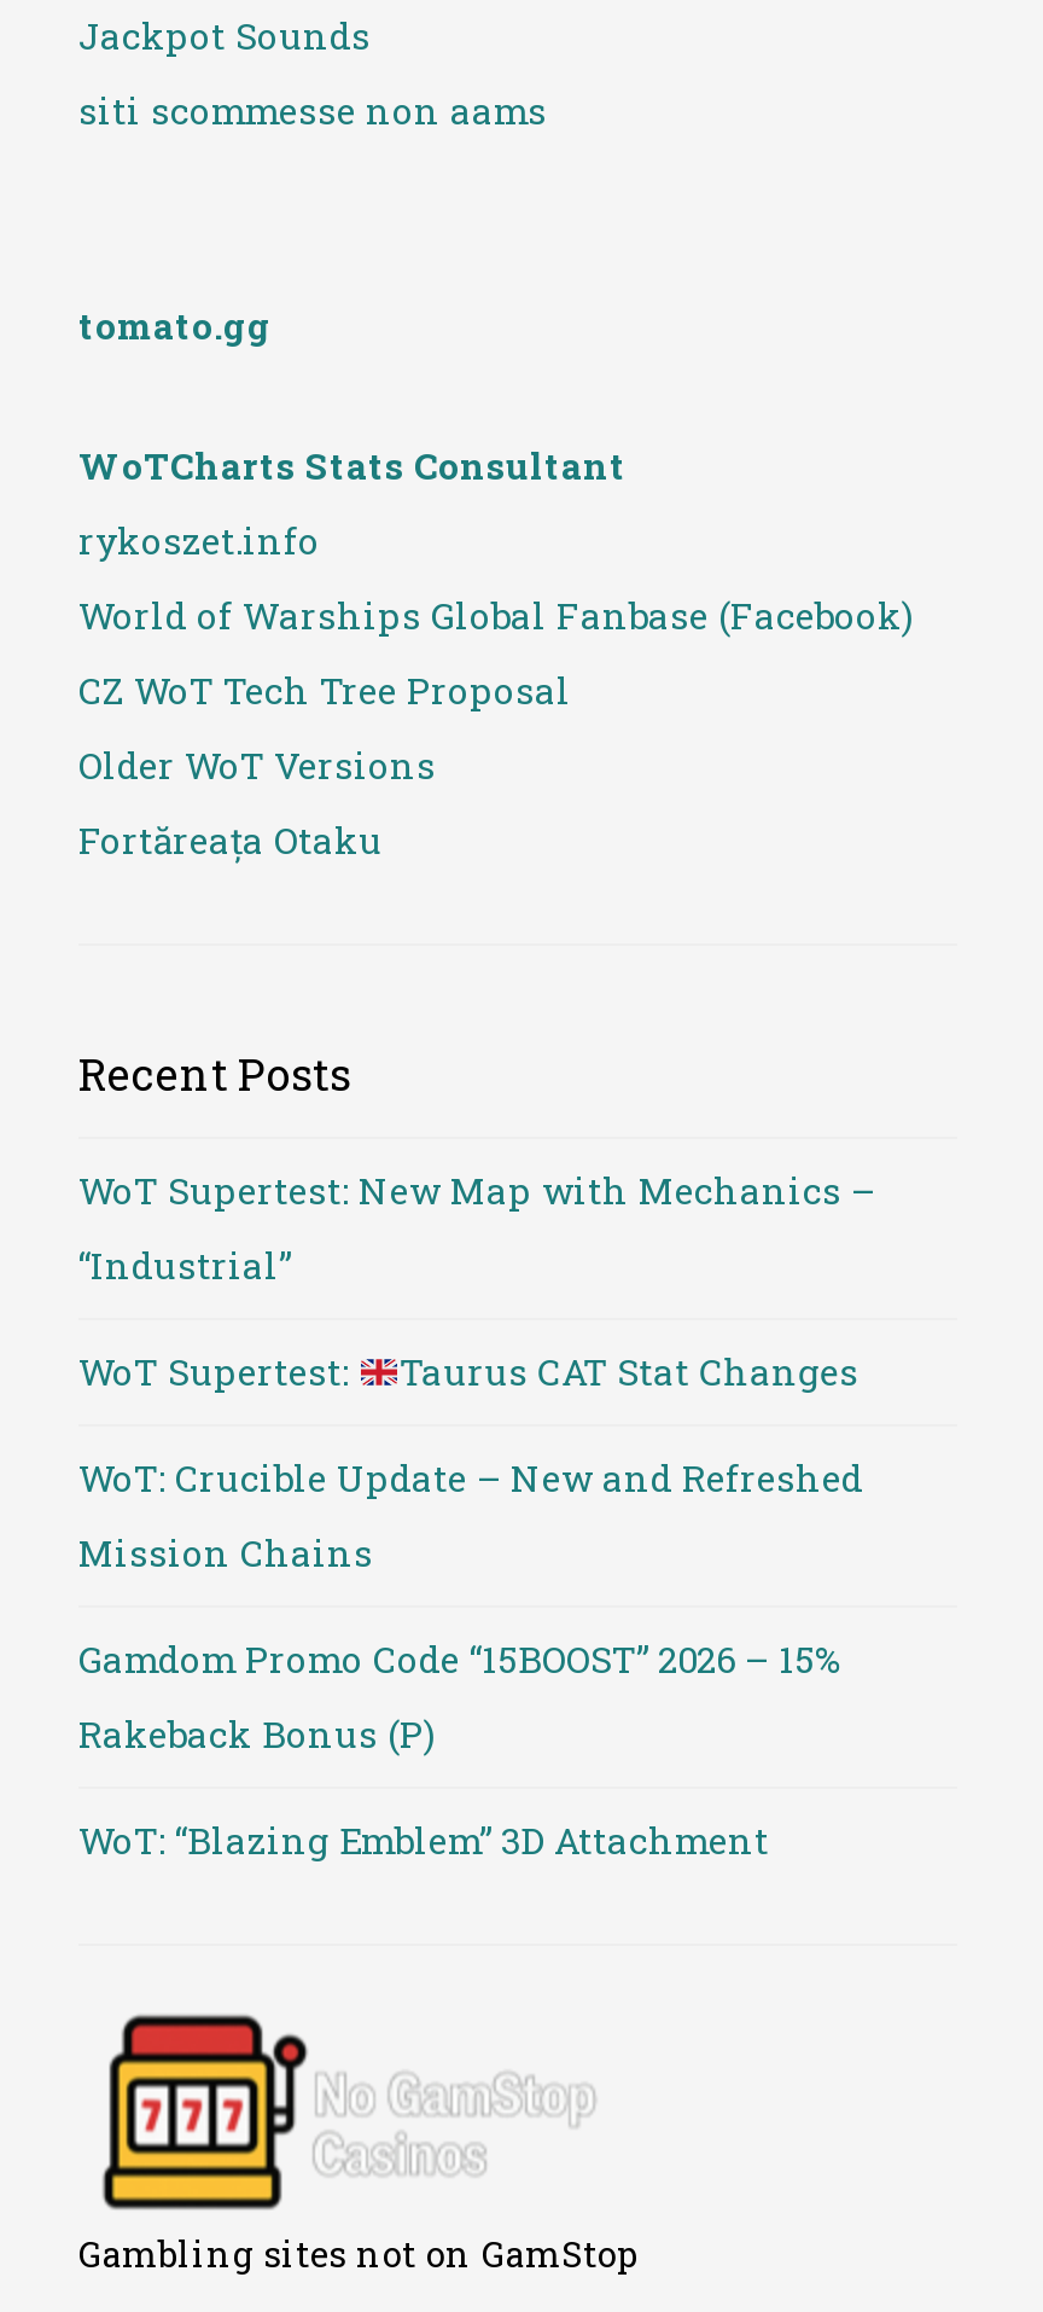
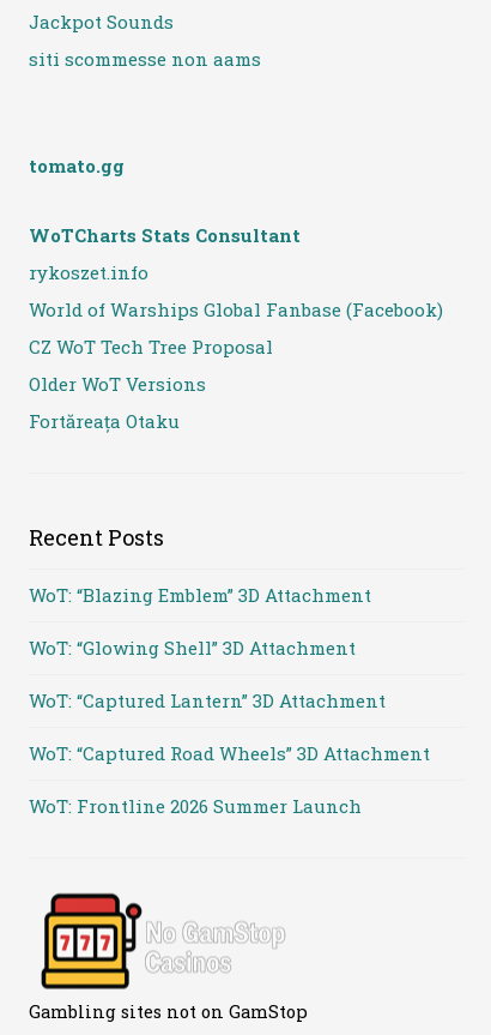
- WoT Supertest: New Map with Mechanics –
- “Industrial”
- WoT Supertest:
- Taurus CAT Stat Changes
- WoT: Crucible Update – New and Refreshed
- Mission Chains
- Gamdom Promo Code “15BOOST” 2026 – 15%
- Rakeback Bonus (P)

moved up: WoT: “Blazing Emblem” 3D Attachment

+ WoT: “Glowing Shell” 3D Attachment
+ WoT: “Captured Lantern” 3D Attachment
+ WoT: “Captured Road Wheels” 3D Attachment
+ WoT: Frontline 2026 Summer Launch
